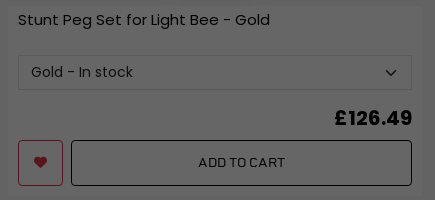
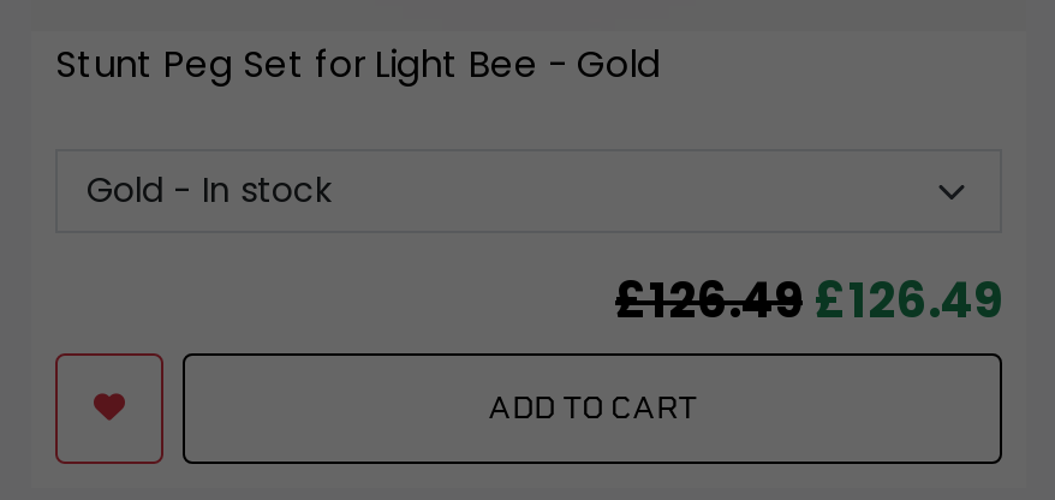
- £126.49
+ £126.49 £126.49
